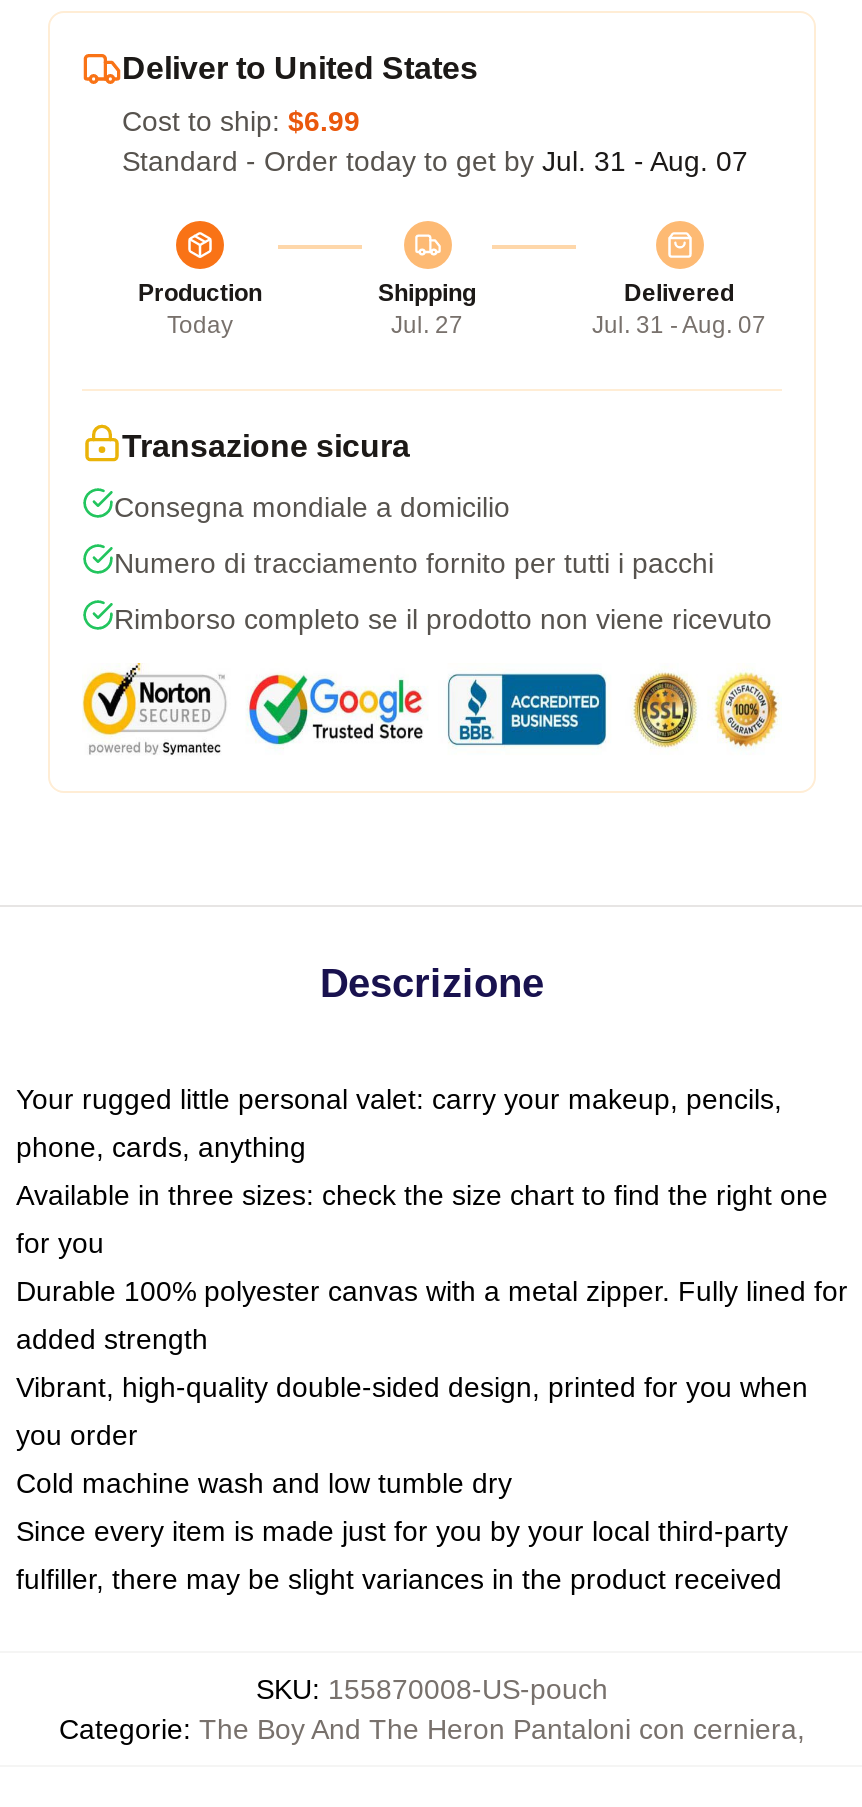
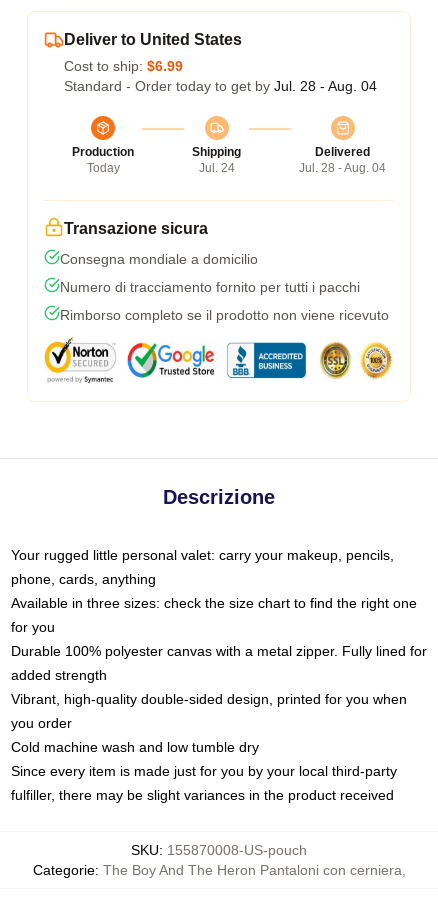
- Standard - Order today to get by Jul. 31 - Aug. 07
+ Standard - Order today to get by Jul. 28 - Aug. 04

- Jul. 27
+ Jul. 24

- Jul. 31 - Aug. 07
+ Jul. 28 - Aug. 04
